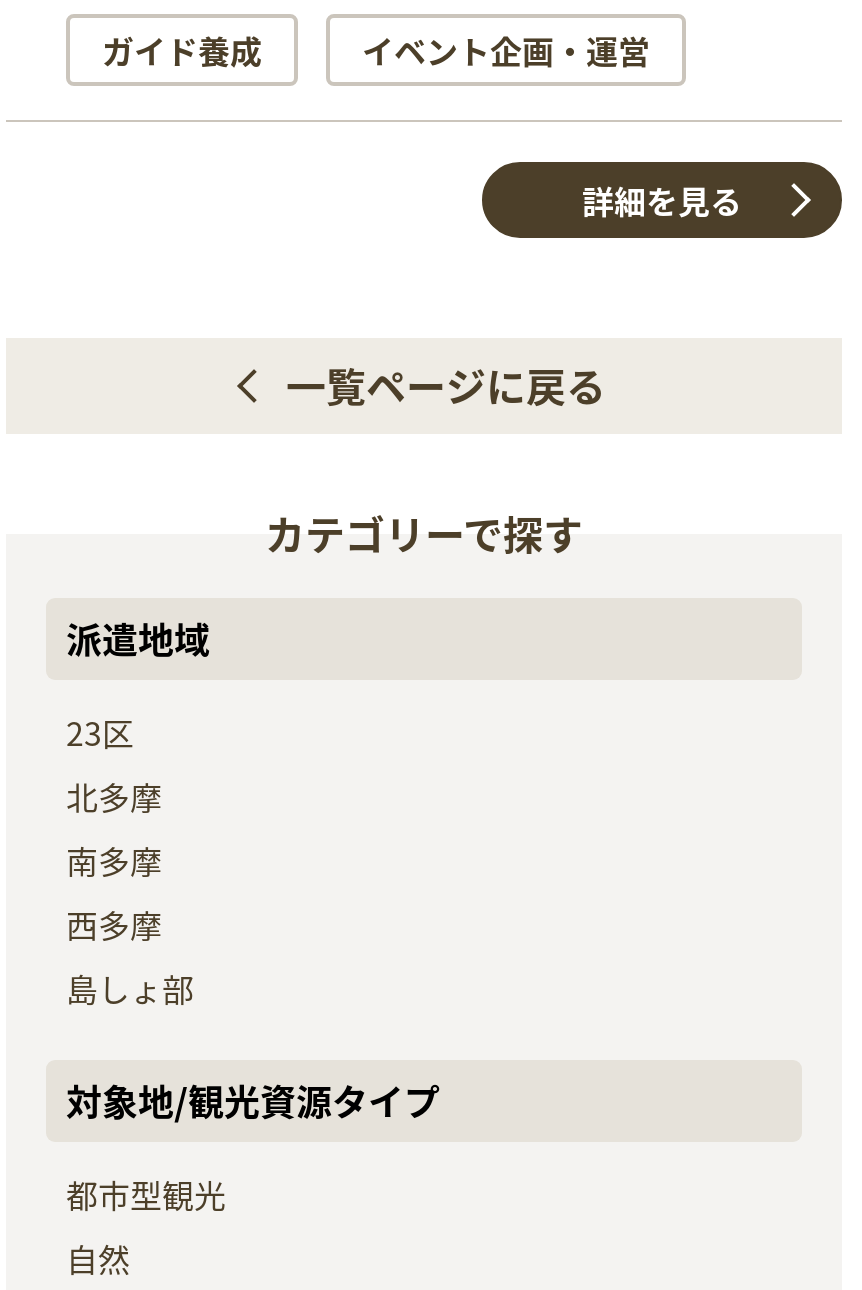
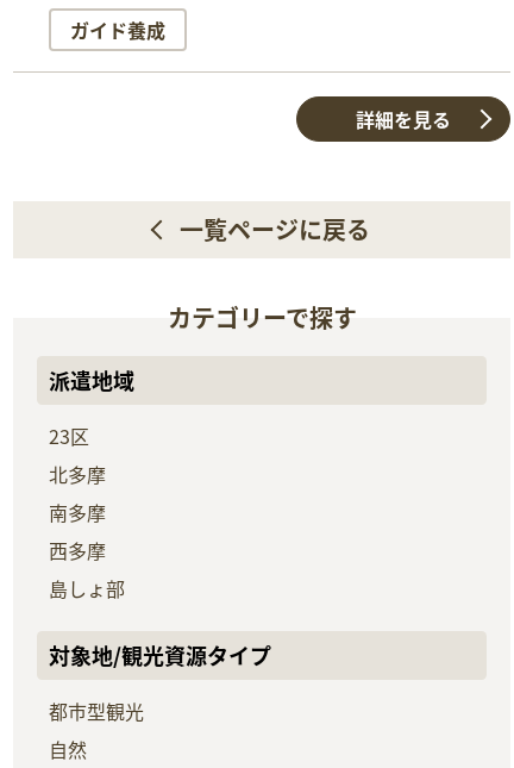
- イベント企画・運営
